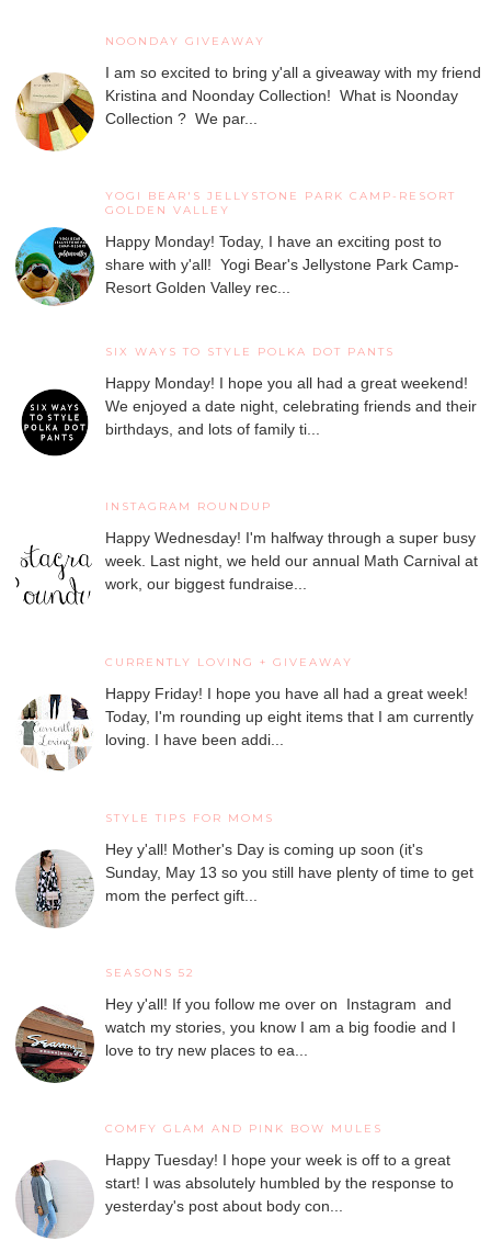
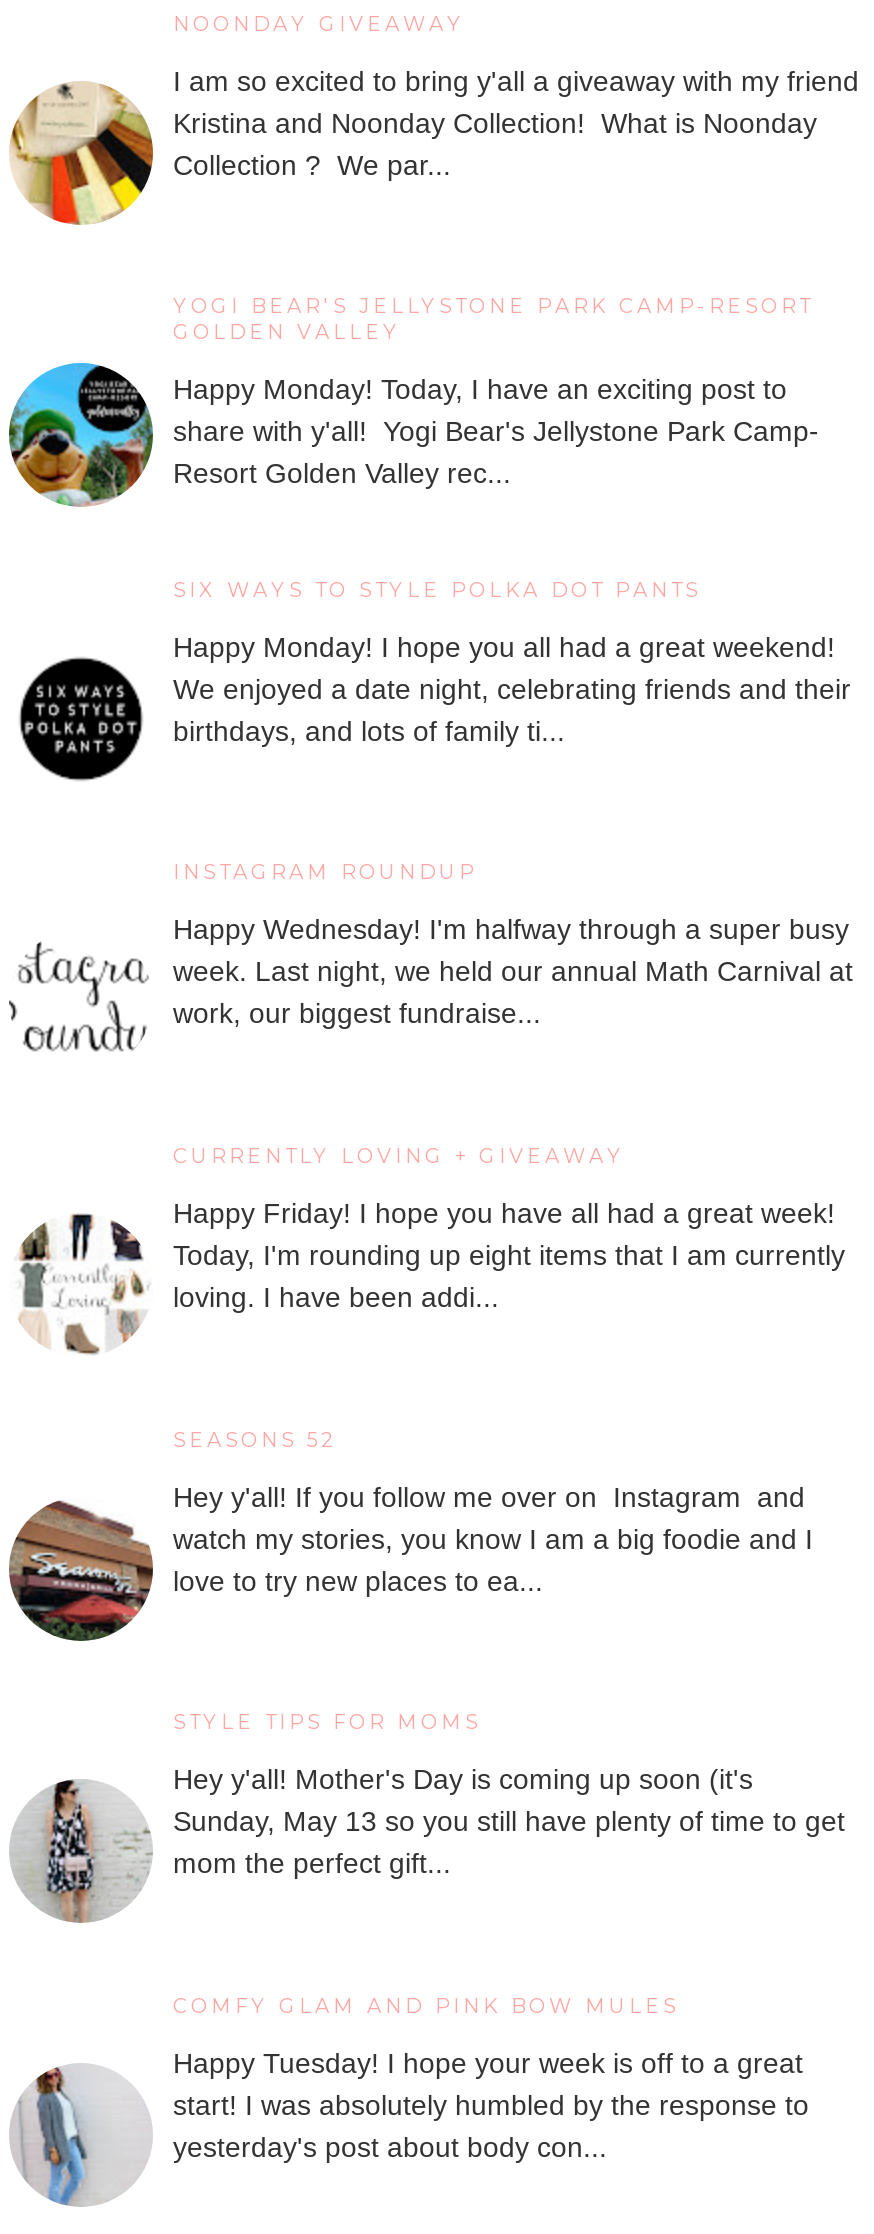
moved down: [image] | STYLE TIPS FOR MOMS | Hey y'all! Mother's Day is coming up soon (it's | Sunday, May 13 so you still have plenty of time to get | mom the perfect gift...

moved up: [image] | SEASONS 52 | Hey y'all! If you follow me over on Instagram and | watch my stories, you know I am a big foodie and I | love to try new places to ea...
